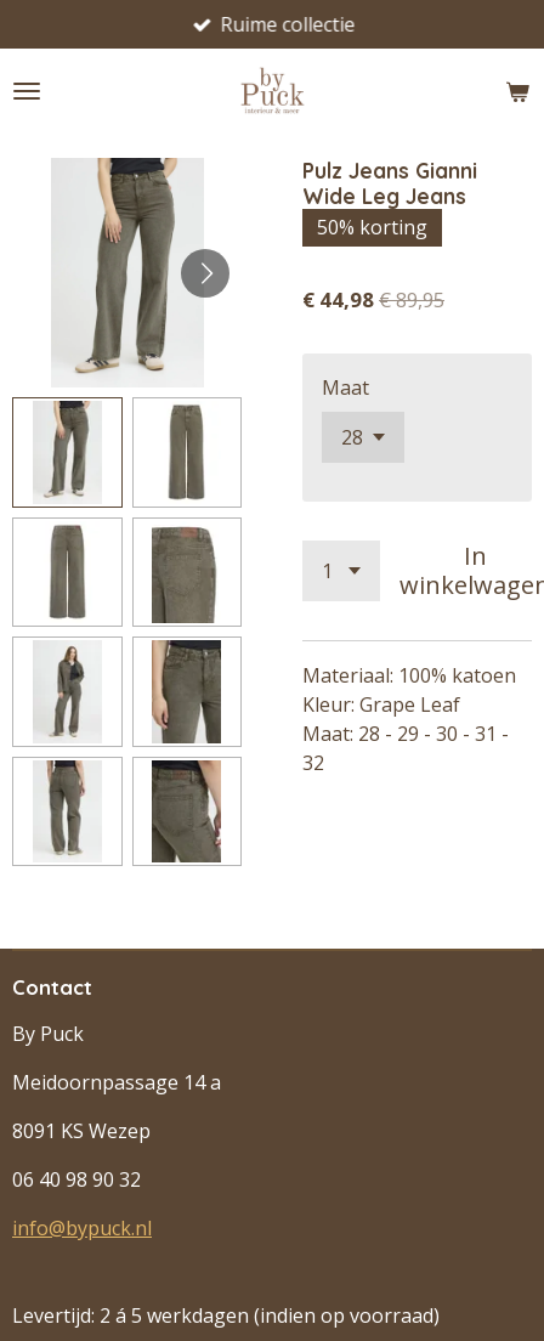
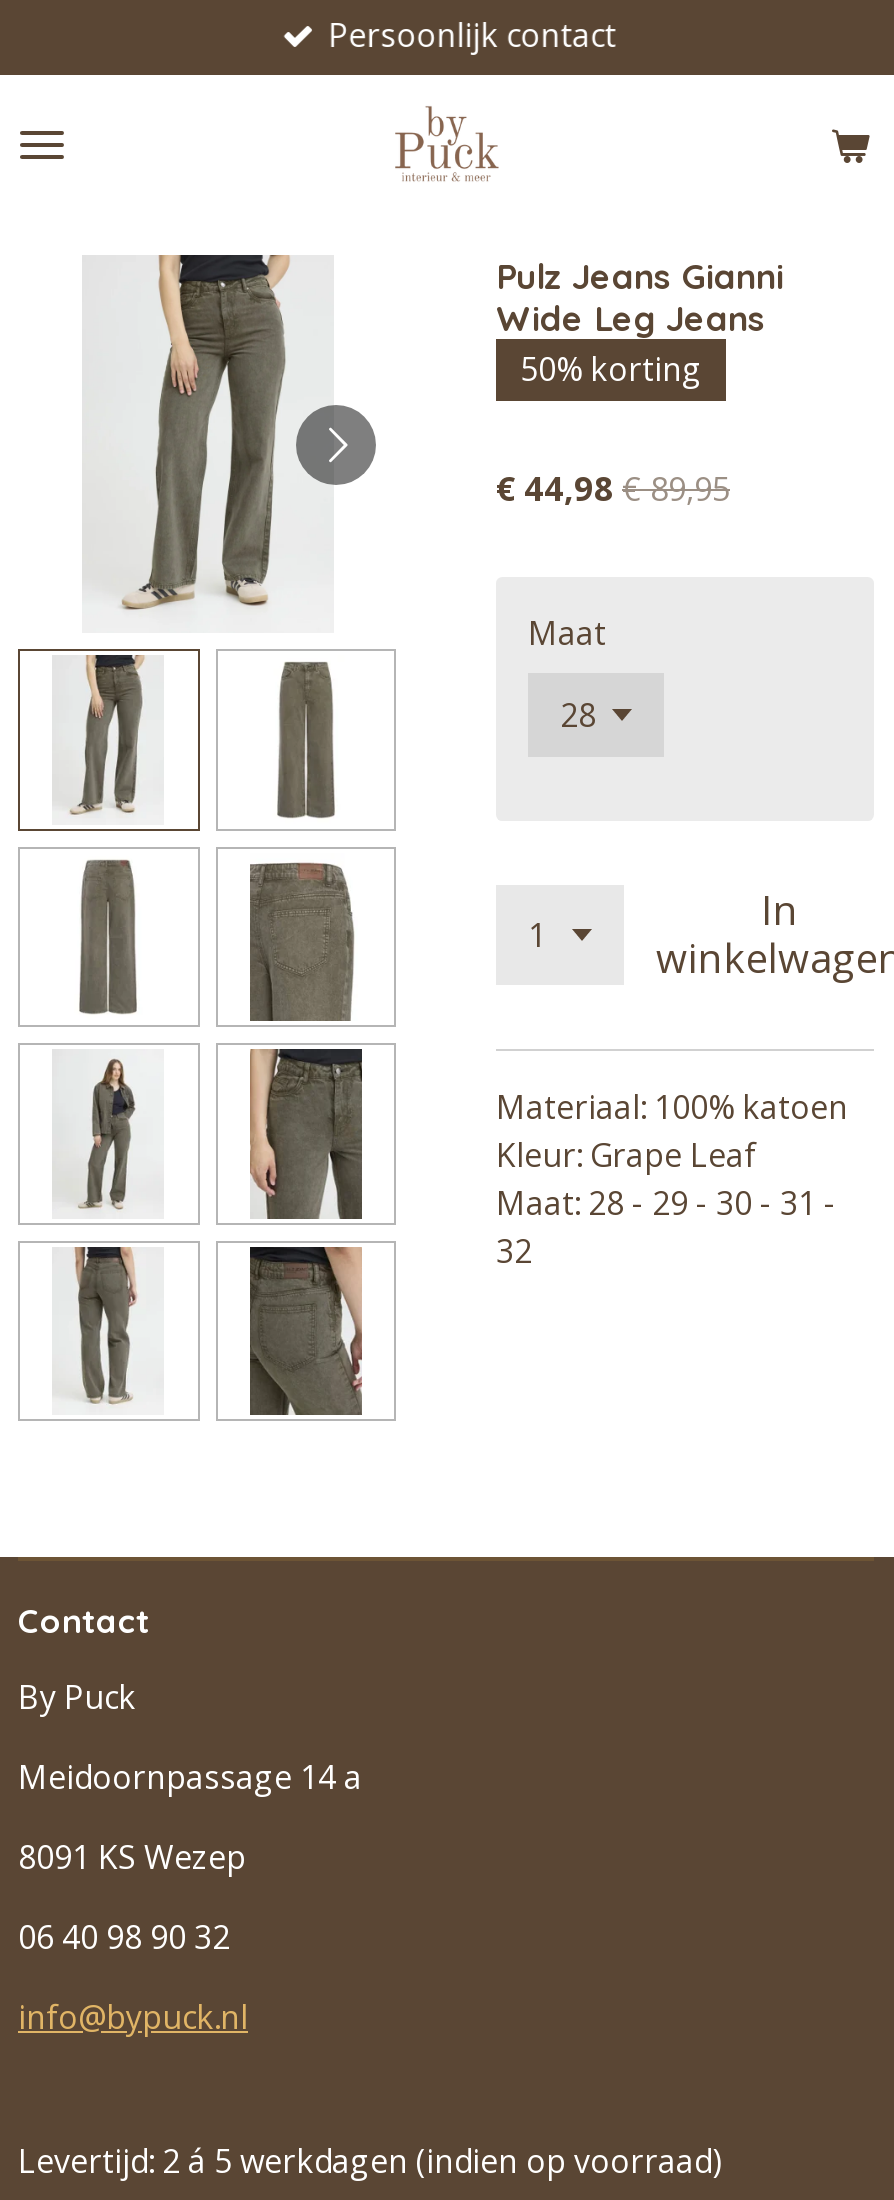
- Ruime collectie
+ Persoonlijk contact
